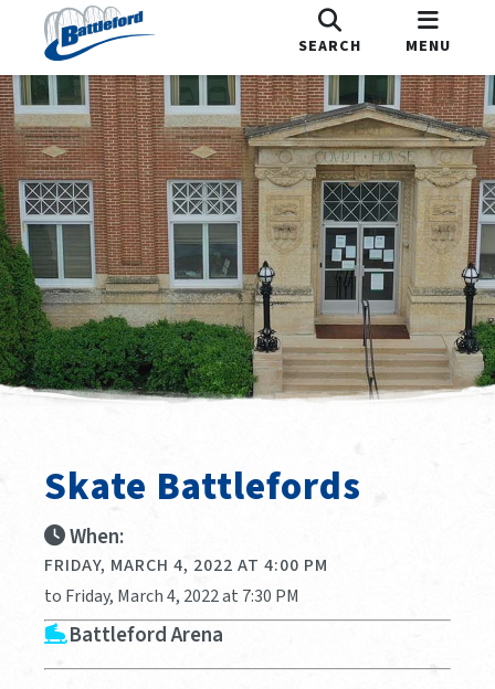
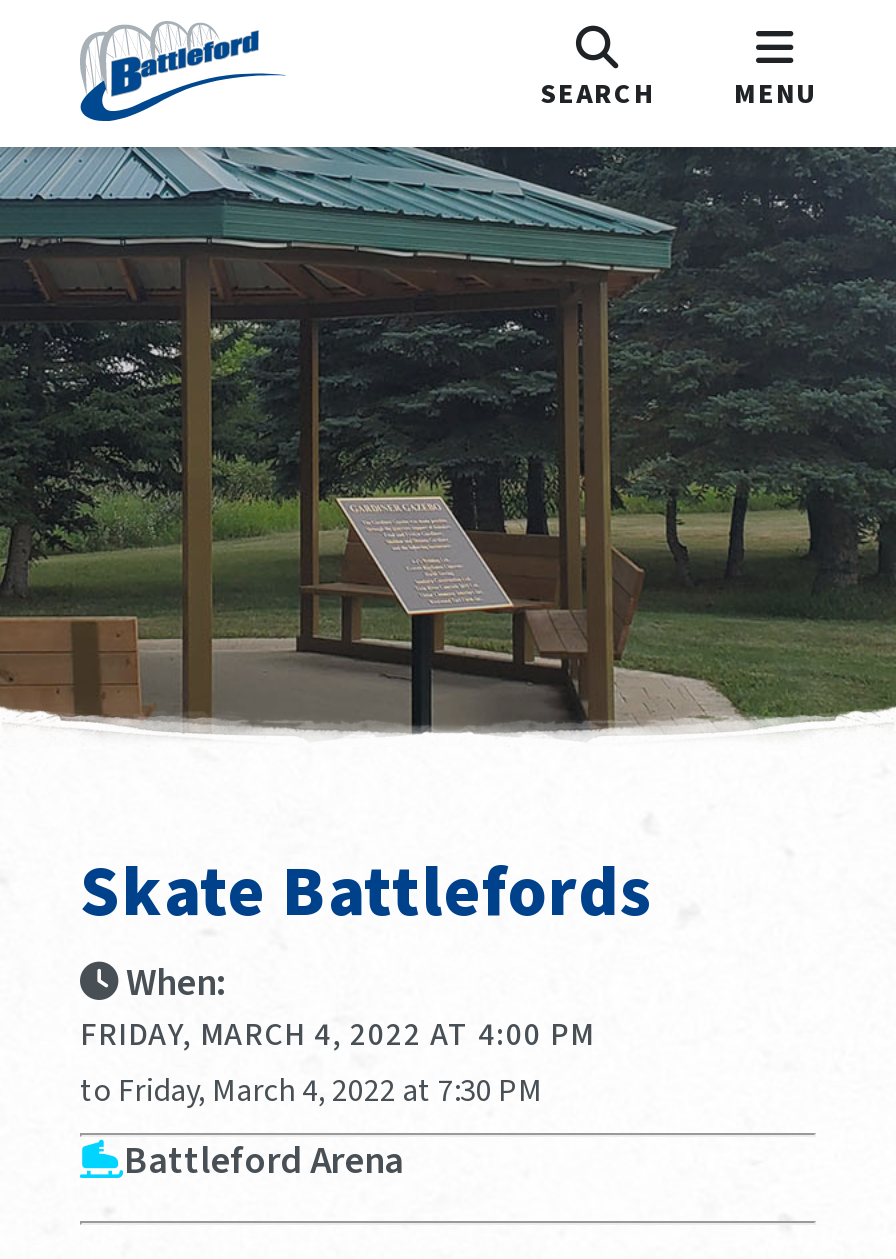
- [image]
+ [image]
